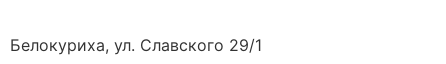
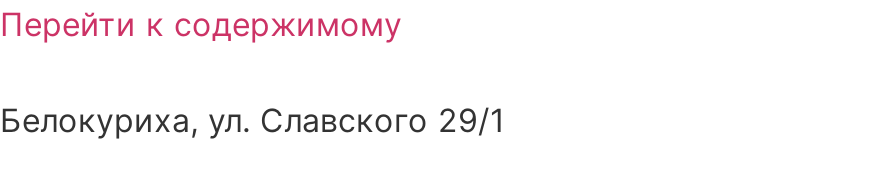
+ Перейти к содержимому
